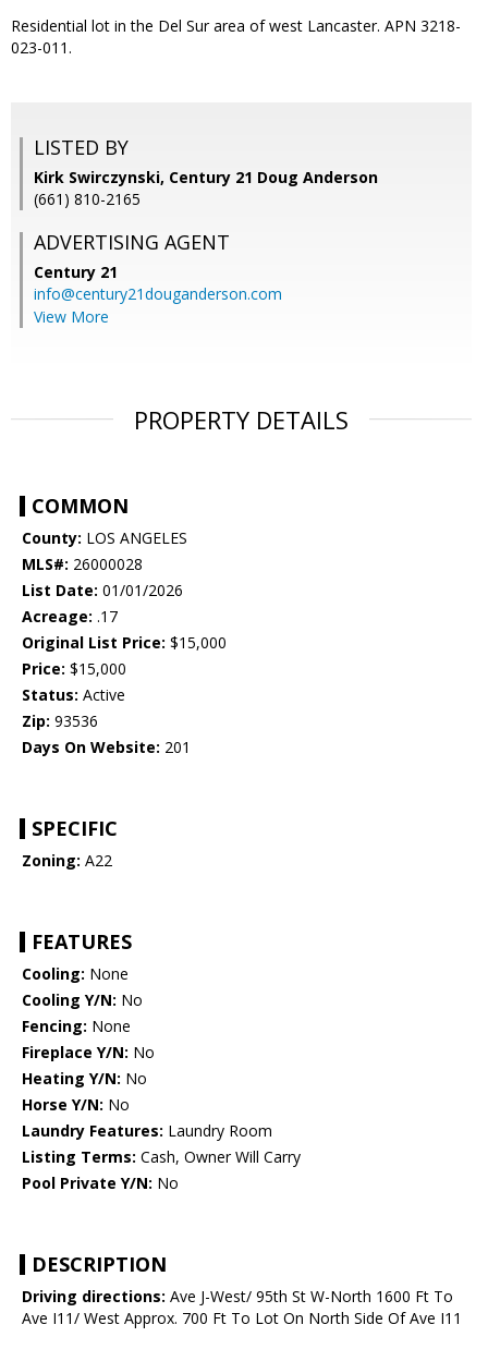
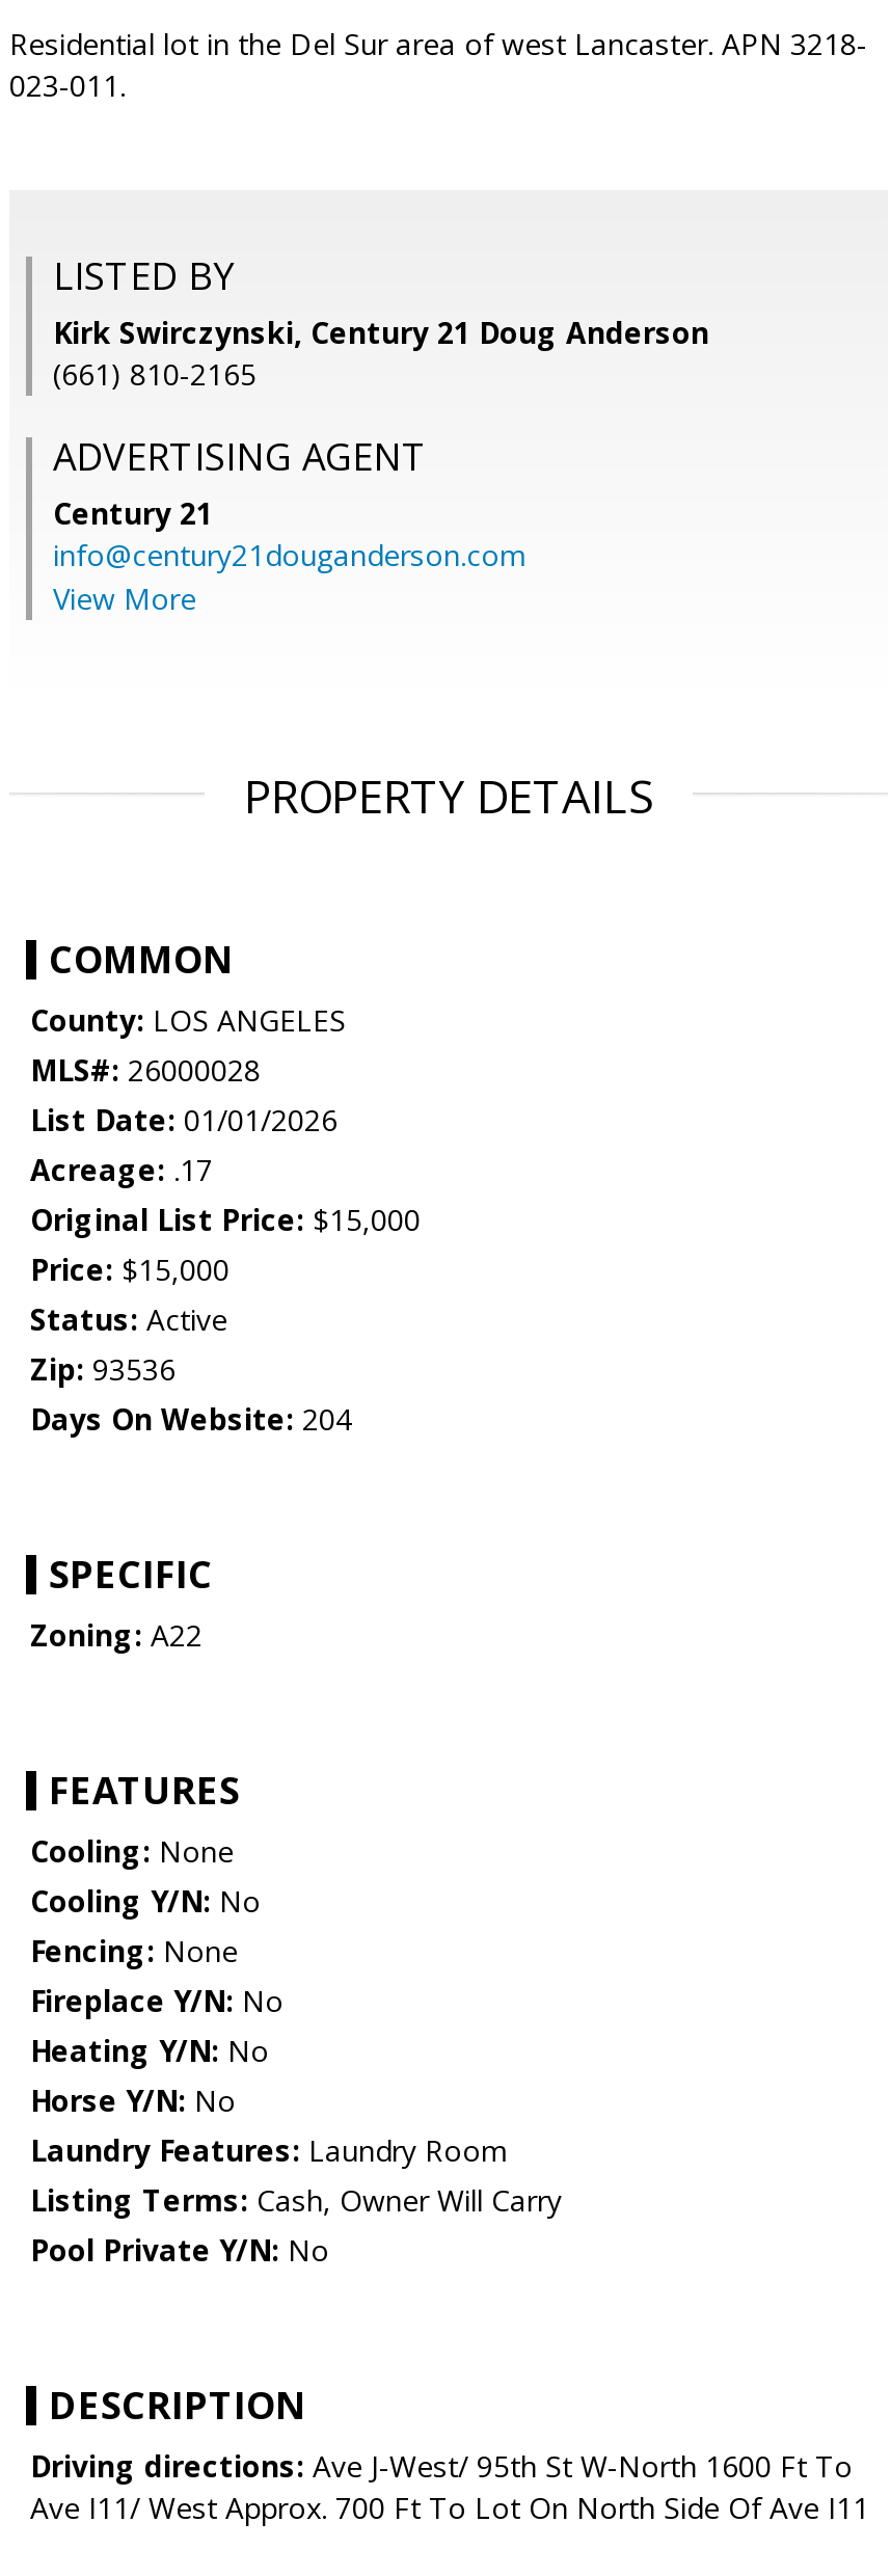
- Days On Website: 201
+ Days On Website: 204
